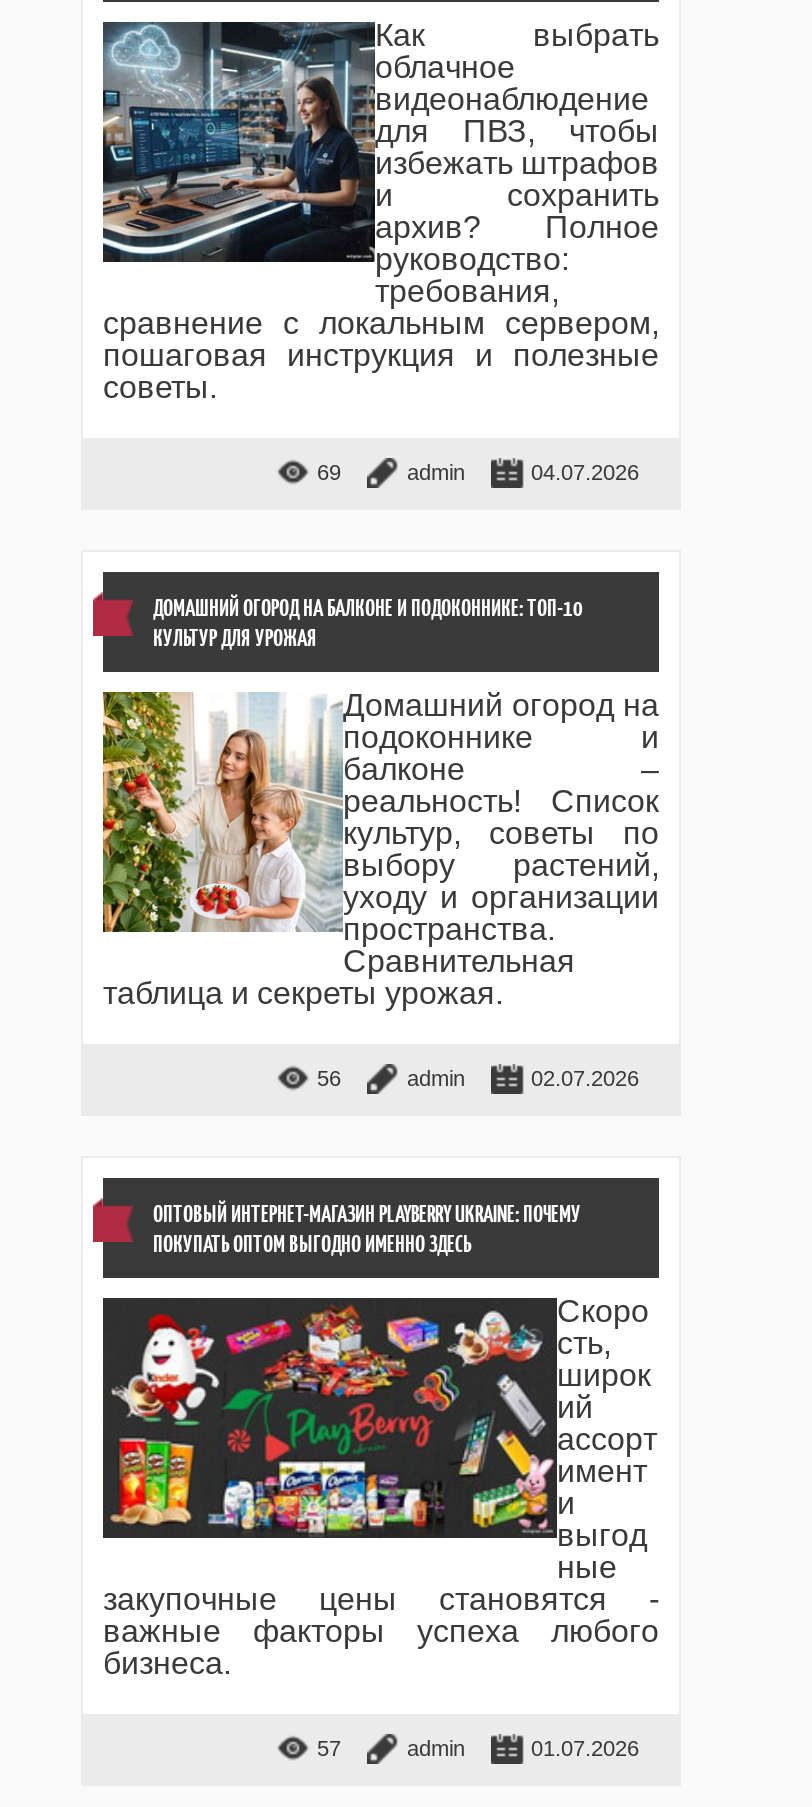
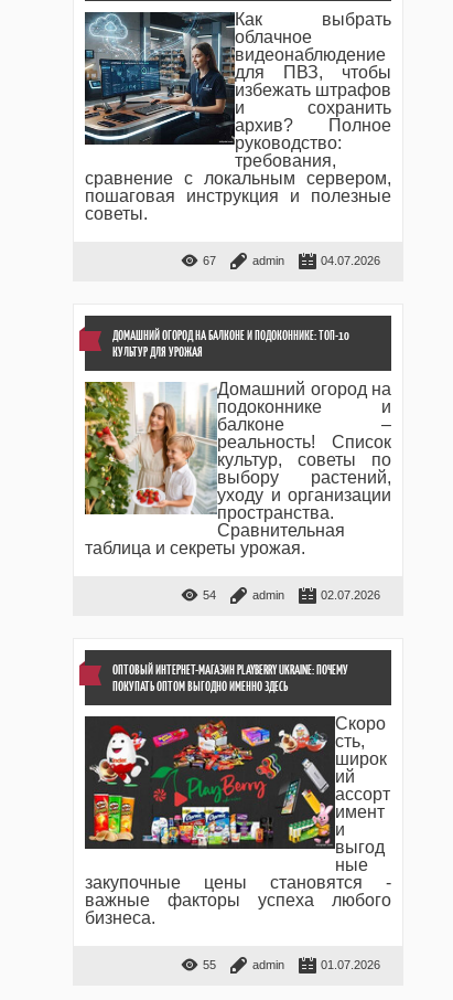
- 69
+ 67

- 56
+ 54

- 57
+ 55
